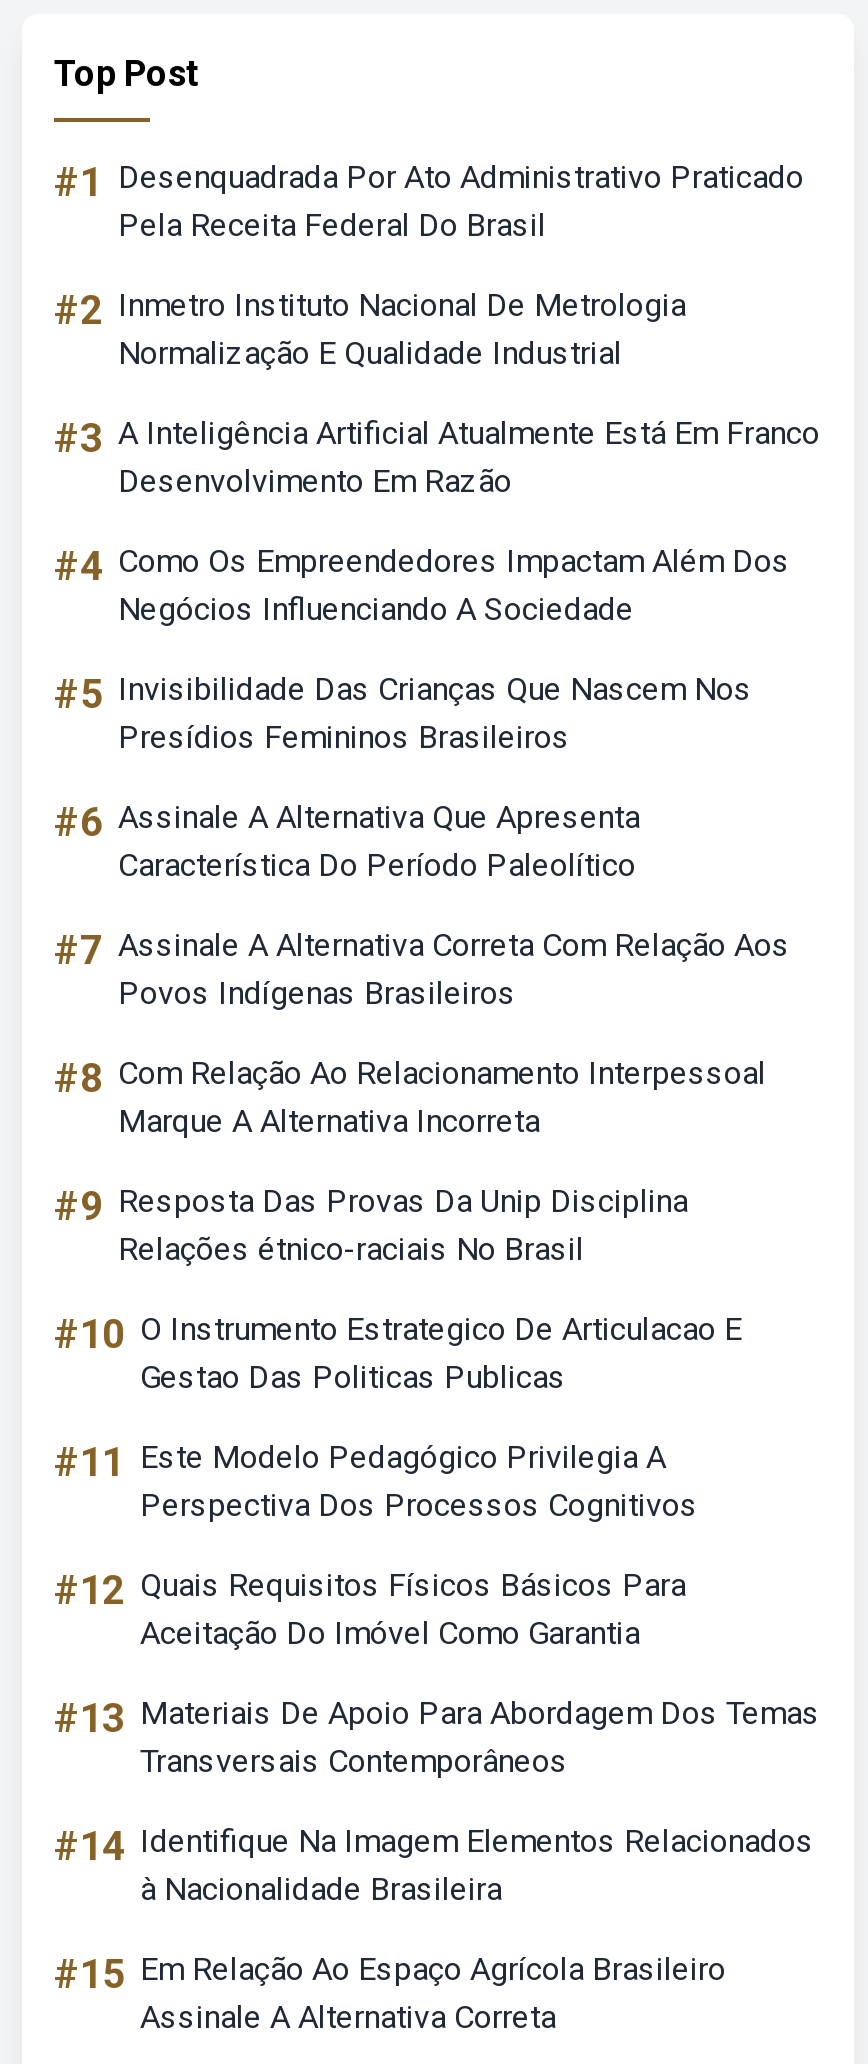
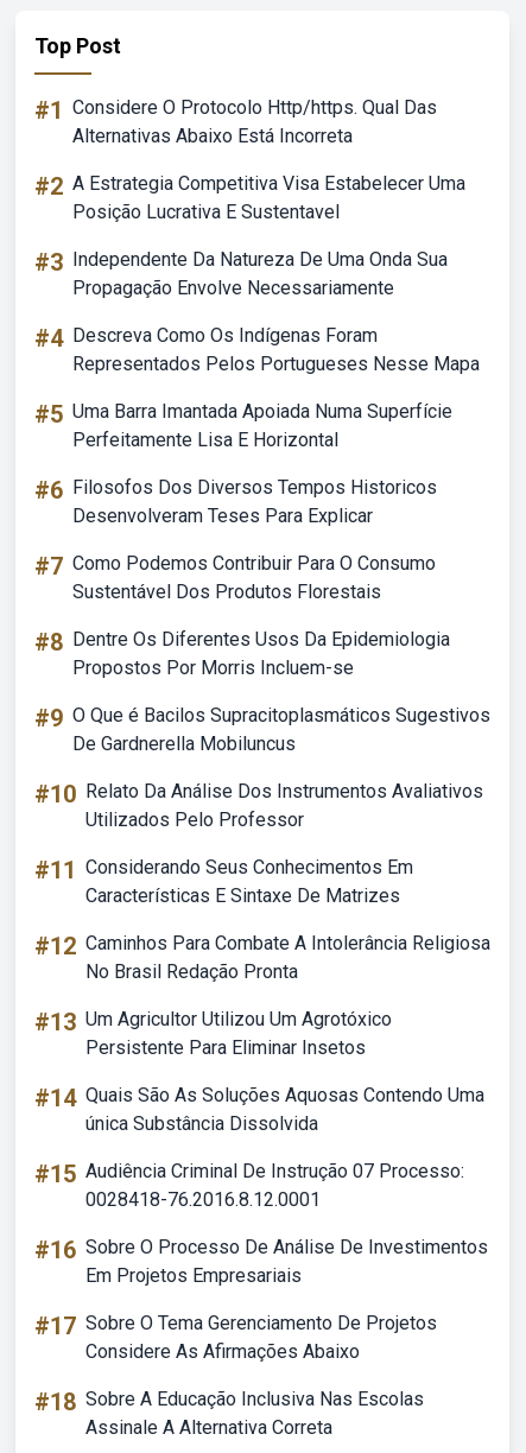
- #1 Desenquadrada Por Ato Administrativo Praticado
- Pela Receita Federal Do Brasil
- #2 Inmetro Instituto Nacional De Metrologia
- Normalização E Qualidade Industrial
- #3 A Inteligência Artificial Atualmente Está Em Franco
- Desenvolvimento Em Razão
- #4 Como Os Empreendedores Impactam Além Dos
- Negócios Influenciando A Sociedade
- #5 Invisibilidade Das Crianças Que Nascem Nos
- Presídios Femininos Brasileiros
- #6 Assinale A Alternativa Que Apresenta
- Característica Do Período Paleolítico
- #7 Assinale A Alternativa Correta Com Relação Aos
- Povos Indígenas Brasileiros
- #8 Com Relação Ao Relacionamento Interpessoal
- Marque A Alternativa Incorreta
- #9 Resposta Das Provas Da Unip Disciplina
- Relações étnico-raciais No Brasil
- #10 O Instrumento Estrategico De Articulacao E
- Gestao Das Politicas Publicas
- #11 Este Modelo Pedagógico Privilegia A
- Perspectiva Dos Processos Cognitivos
- #12 Quais Requisitos Físicos Básicos Para
- Aceitação Do Imóvel Como Garantia
- #13 Materiais De Apoio Para Abordagem Dos Temas
- Transversais Contemporâneos
- #14 Identifique Na Imagem Elementos Relacionados
- à Nacionalidade Brasileira
- #15 Em Relação Ao Espaço Agrícola Brasileiro
+ #1 Considere O Protocolo Http/https. Qual Das
+ Alternativas Abaixo Está Incorreta
+ #2 A Estrategia Competitiva Visa Estabelecer Uma
+ Posição Lucrativa E Sustentavel
+ #3 Independente Da Natureza De Uma Onda Sua
+ Propagação Envolve Necessariamente
+ #4 Descreva Como Os Indígenas Foram
+ Representados Pelos Portugueses Nesse Mapa
+ #5 Uma Barra Imantada Apoiada Numa Superfície
+ Perfeitamente Lisa E Horizontal
+ #6 Filosofos Dos Diversos Tempos Historicos
+ Desenvolveram Teses Para Explicar
+ #7 Como Podemos Contribuir Para O Consumo
+ Sustentável Dos Produtos Florestais
+ #8 Dentre Os Diferentes Usos Da Epidemiologia
+ Propostos Por Morris Incluem-se
+ #9 O Que é Bacilos Supracitoplasmáticos Sugestivos
+ De Gardnerella Mobiluncus
+ #10 Relato Da Análise Dos Instrumentos Avaliativos
+ Utilizados Pelo Professor
+ #11 Considerando Seus Conhecimentos Em
+ Características E Sintaxe De Matrizes
+ #12 Caminhos Para Combate A Intolerância Religiosa
+ No Brasil Redação Pronta
+ #13 Um Agricultor Utilizou Um Agrotóxico
+ Persistente Para Eliminar Insetos
+ #14 Quais São As Soluções Aquosas Contendo Uma
+ única Substância Dissolvida
+ #15 Audiência Criminal De Instrução 07 Processo:
+ 0028418-76.2016.8.12.0001
+ #16 Sobre O Processo De Análise De Investimentos
+ Em Projetos Empresariais
+ #17 Sobre O Tema Gerenciamento De Projetos
+ Considere As Afirmações Abaixo
+ #18 Sobre A Educação Inclusiva Nas Escolas
